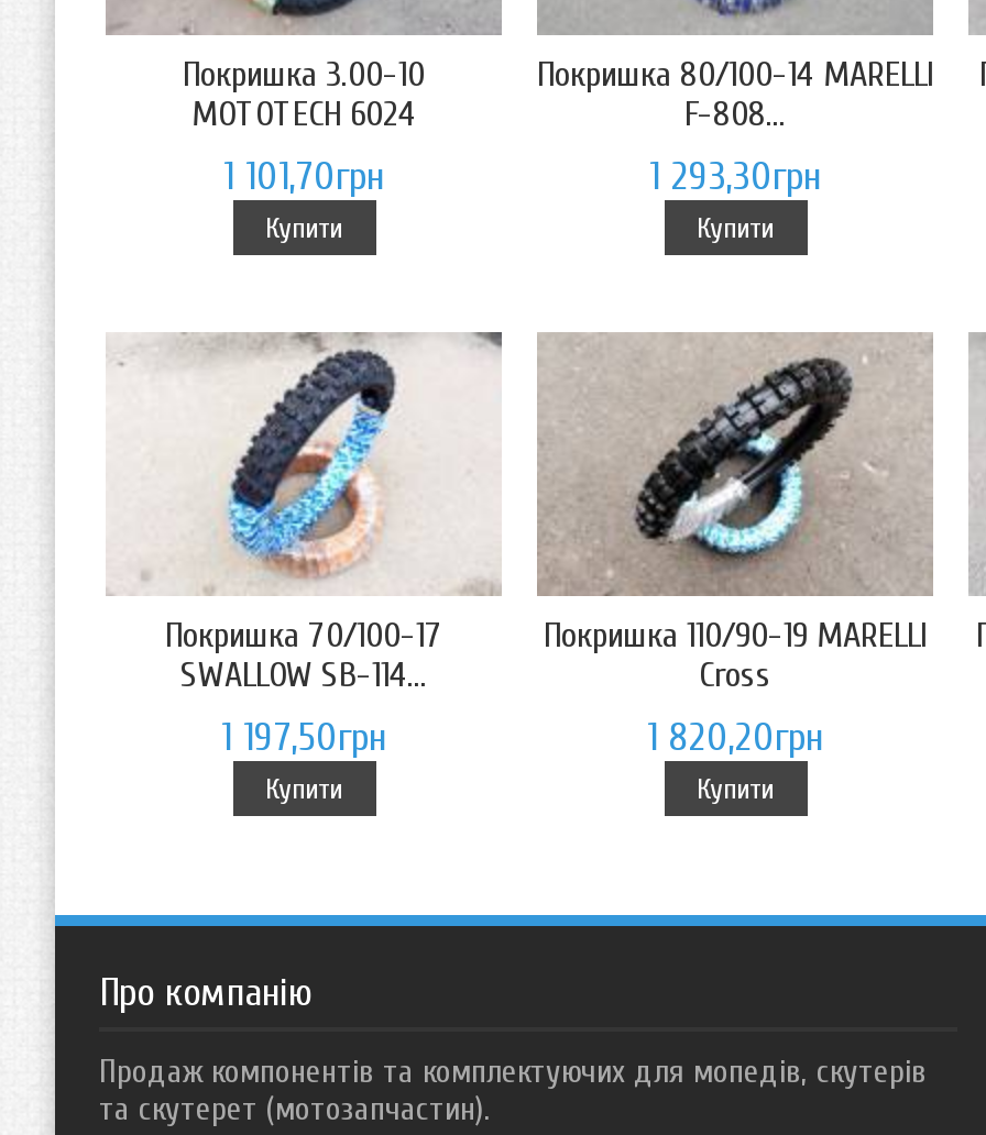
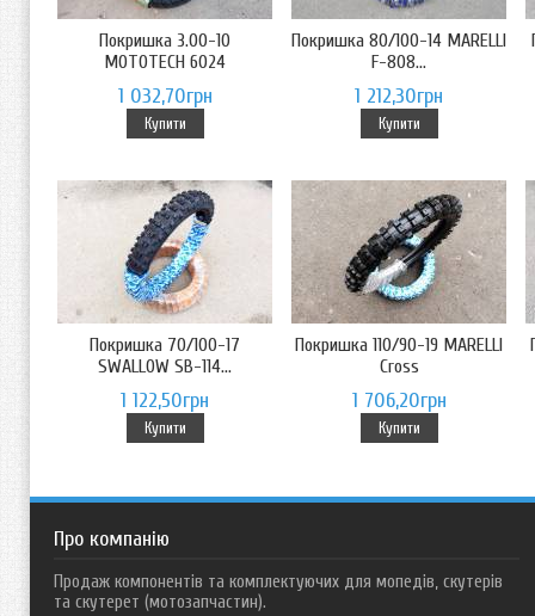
- 1 101,70грн
+ 1 032,70грн

- 1 293,30грн
+ 1 212,30грн

- 1 197,50грн
+ 1 122,50грн

- 1 820,20грн
+ 1 706,20грн
